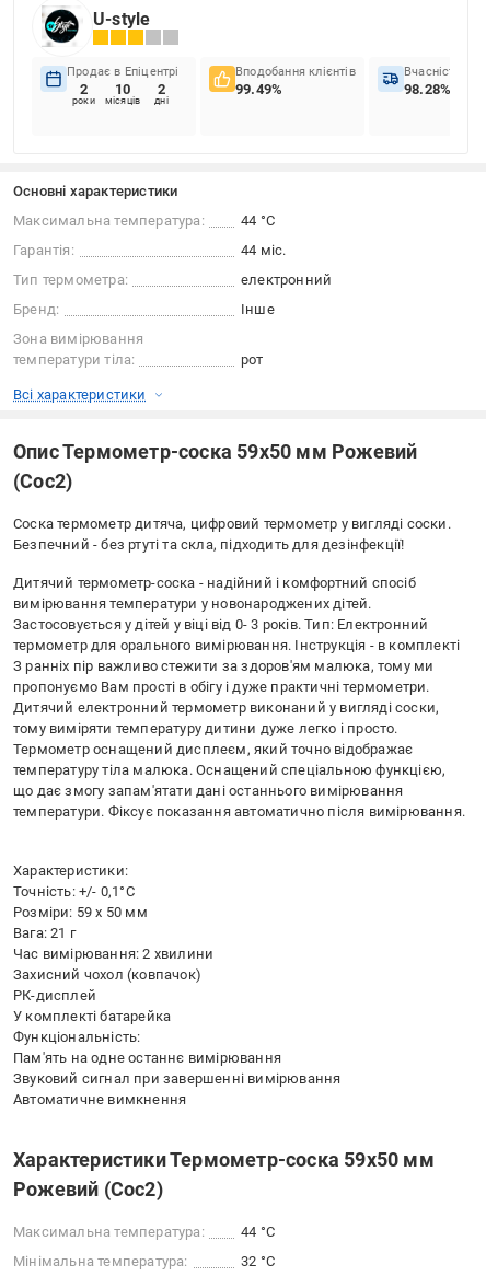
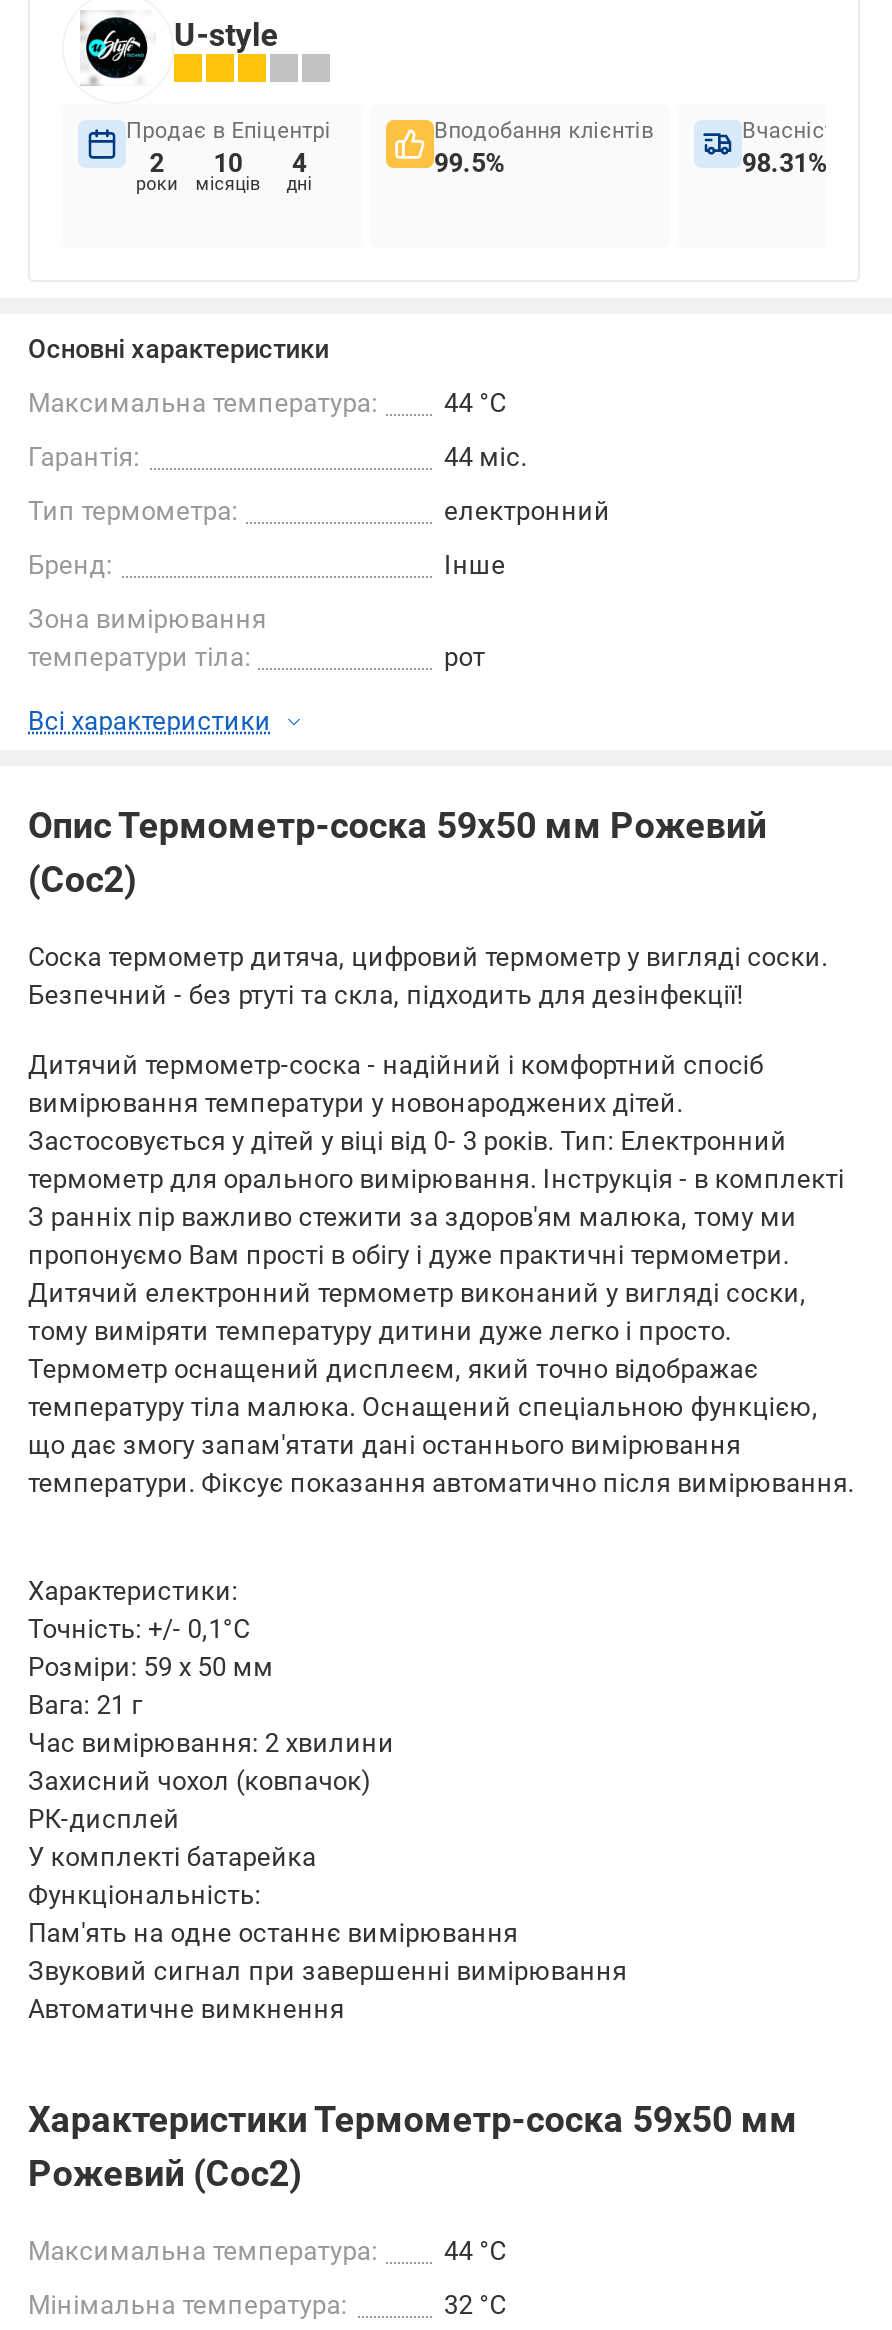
- 2 10 2
+ 2 10 4

- 99.49%
+ 99.5%

- 98.28%
+ 98.31%
